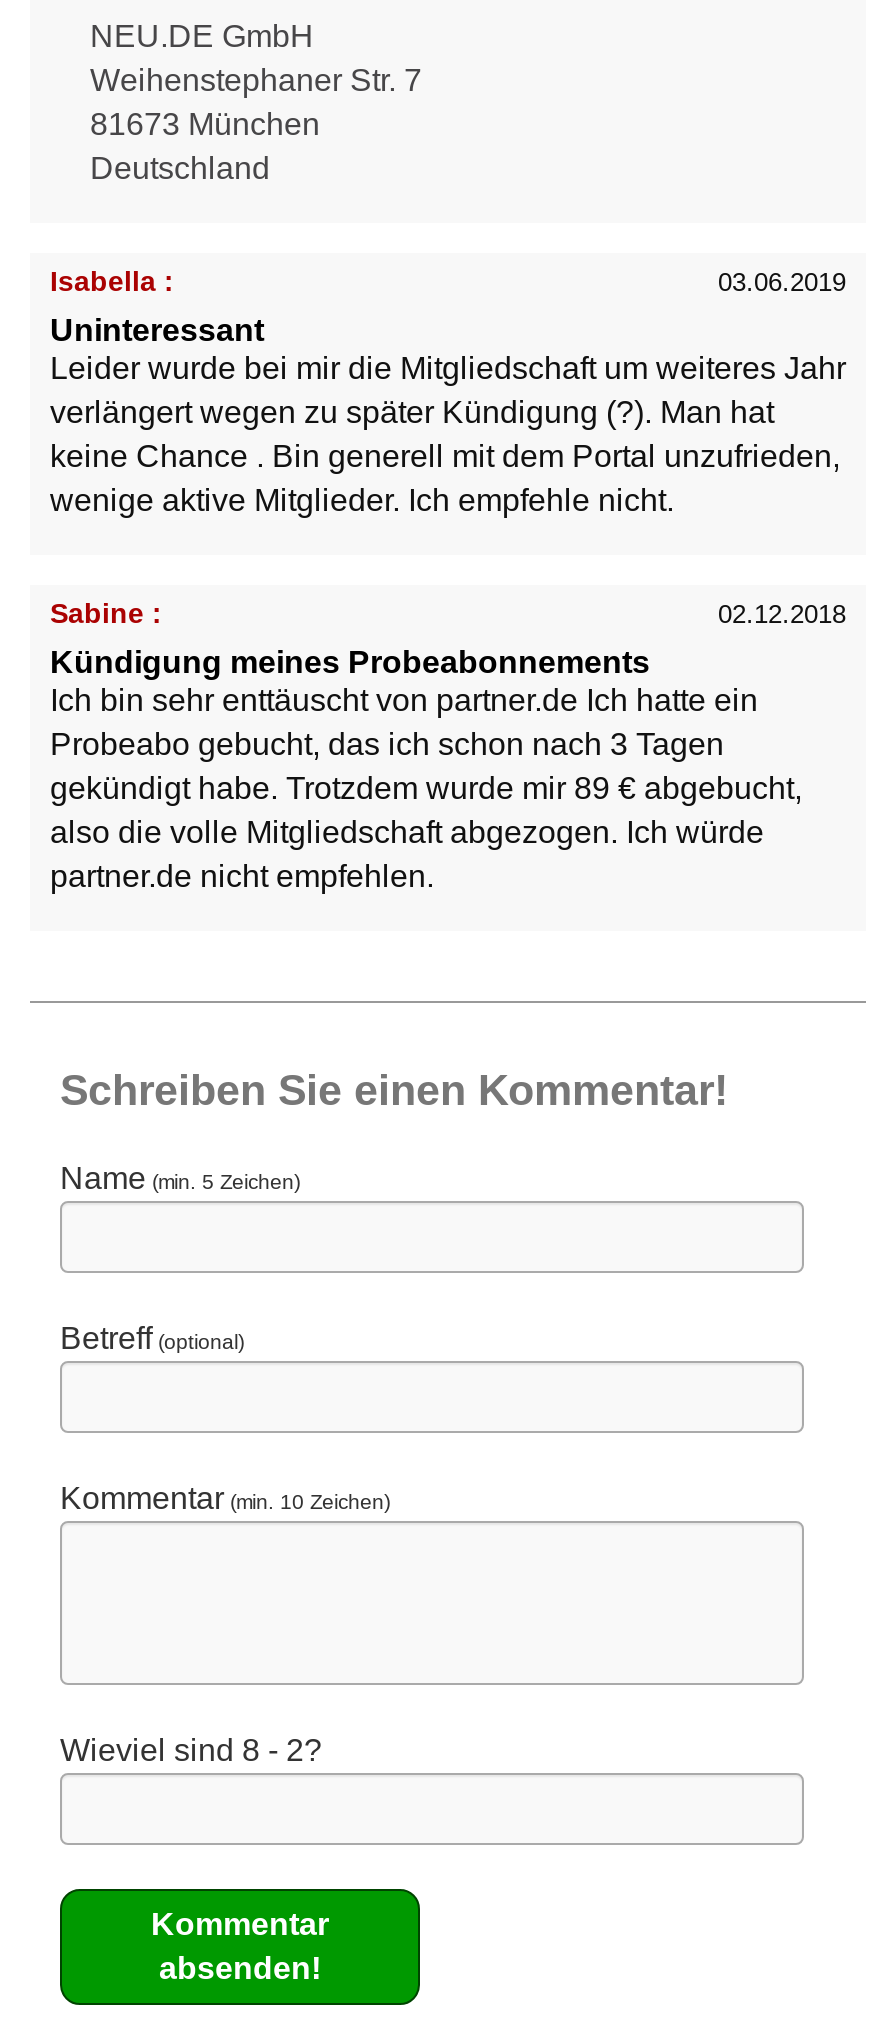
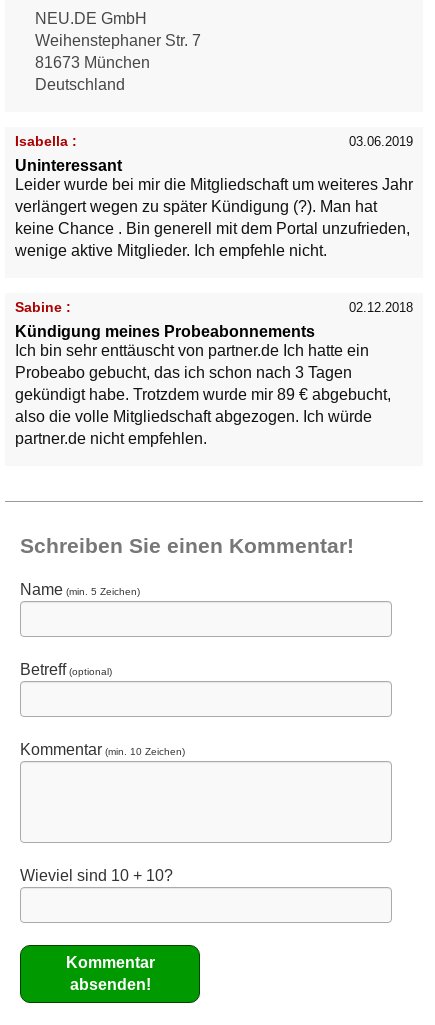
- Wieviel sind 8 - 2?
+ Wieviel sind 10 + 10?
